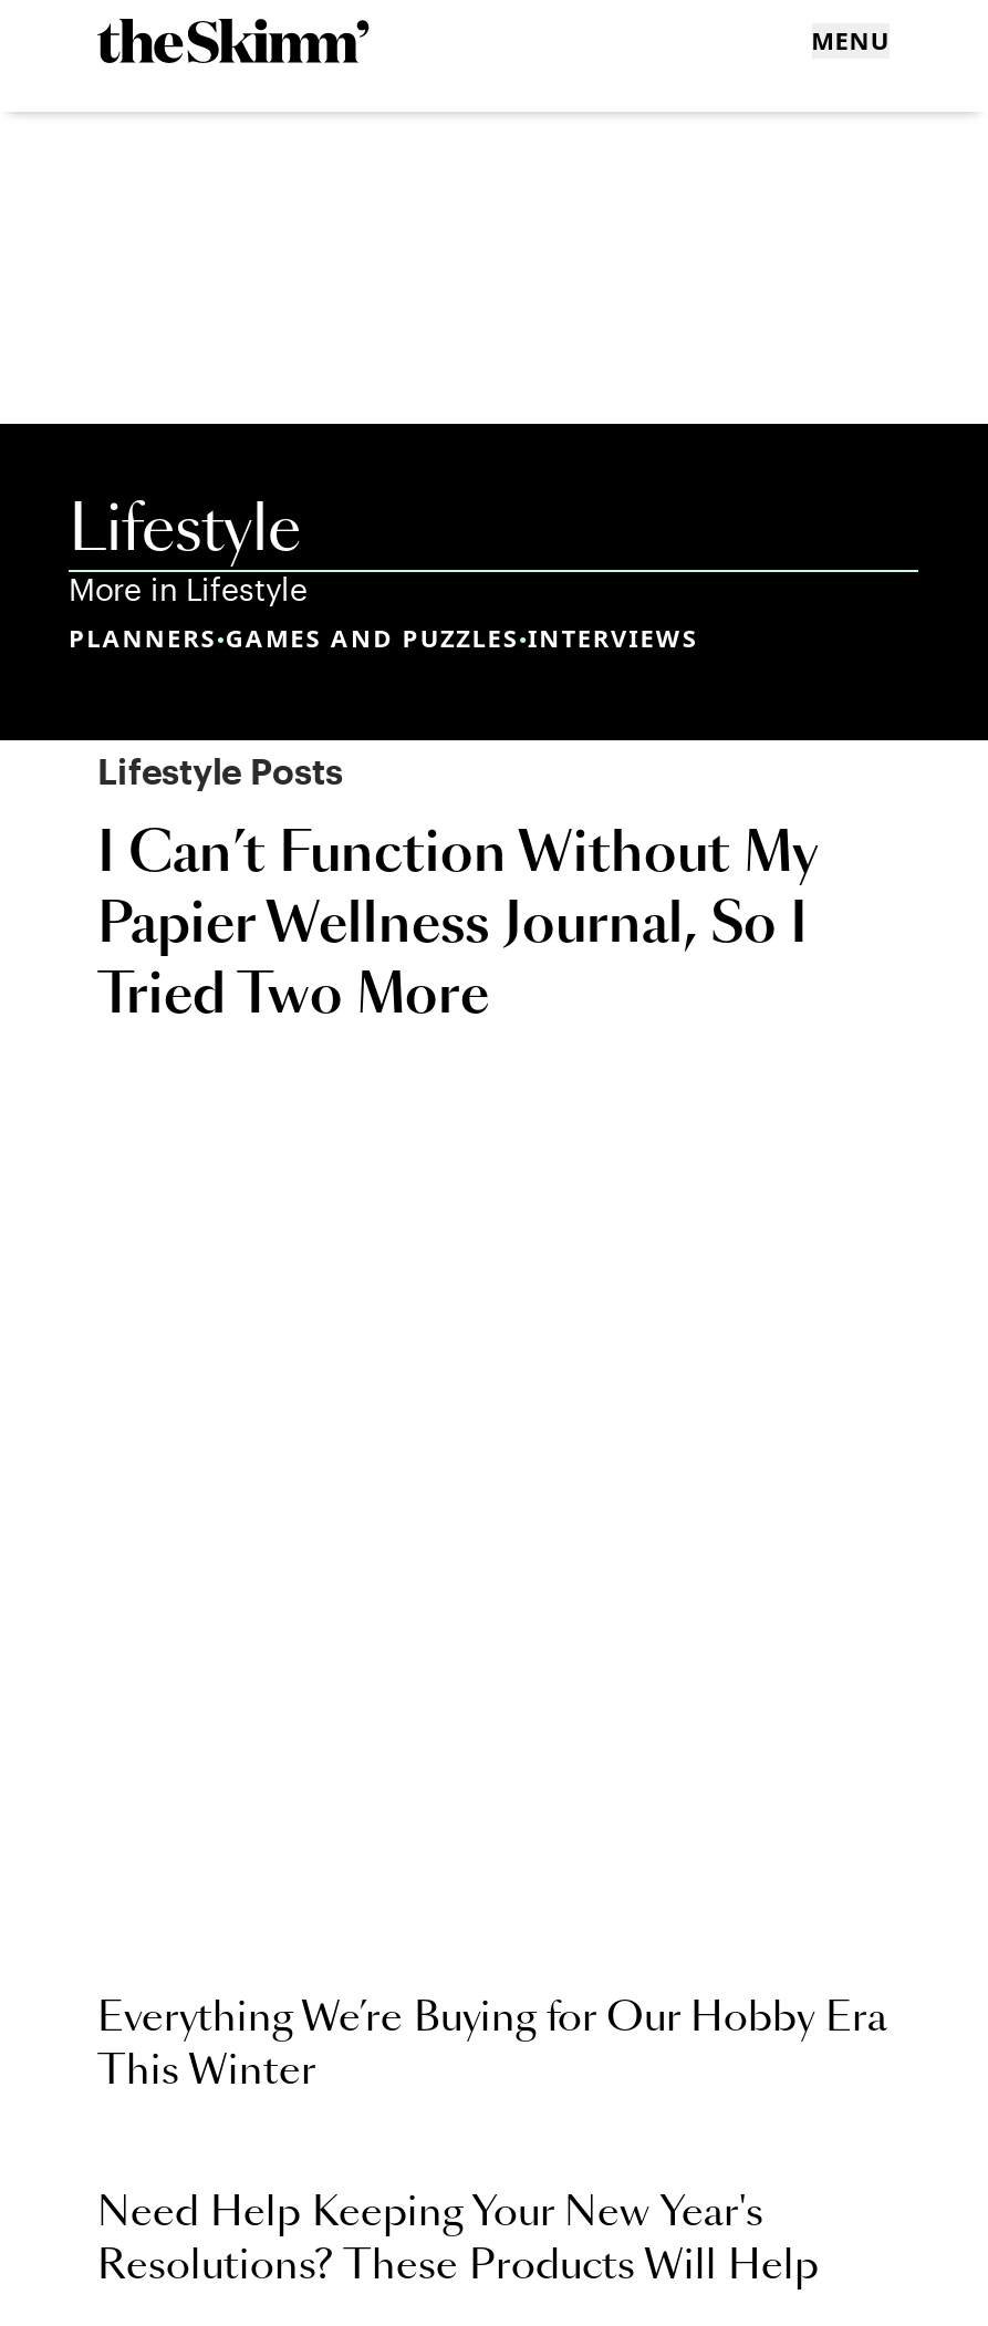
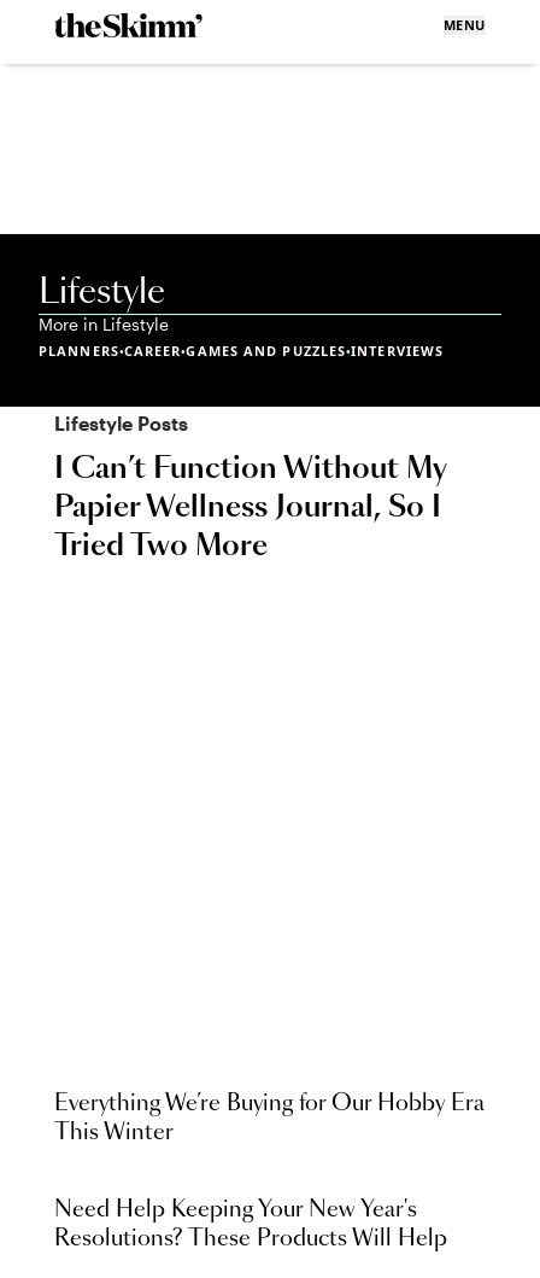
- PLANNERS•GAMES AND PUZZLES•INTERVIEWS
+ PLANNERS•CAREER•GAMES AND PUZZLES•INTERVIEWS
